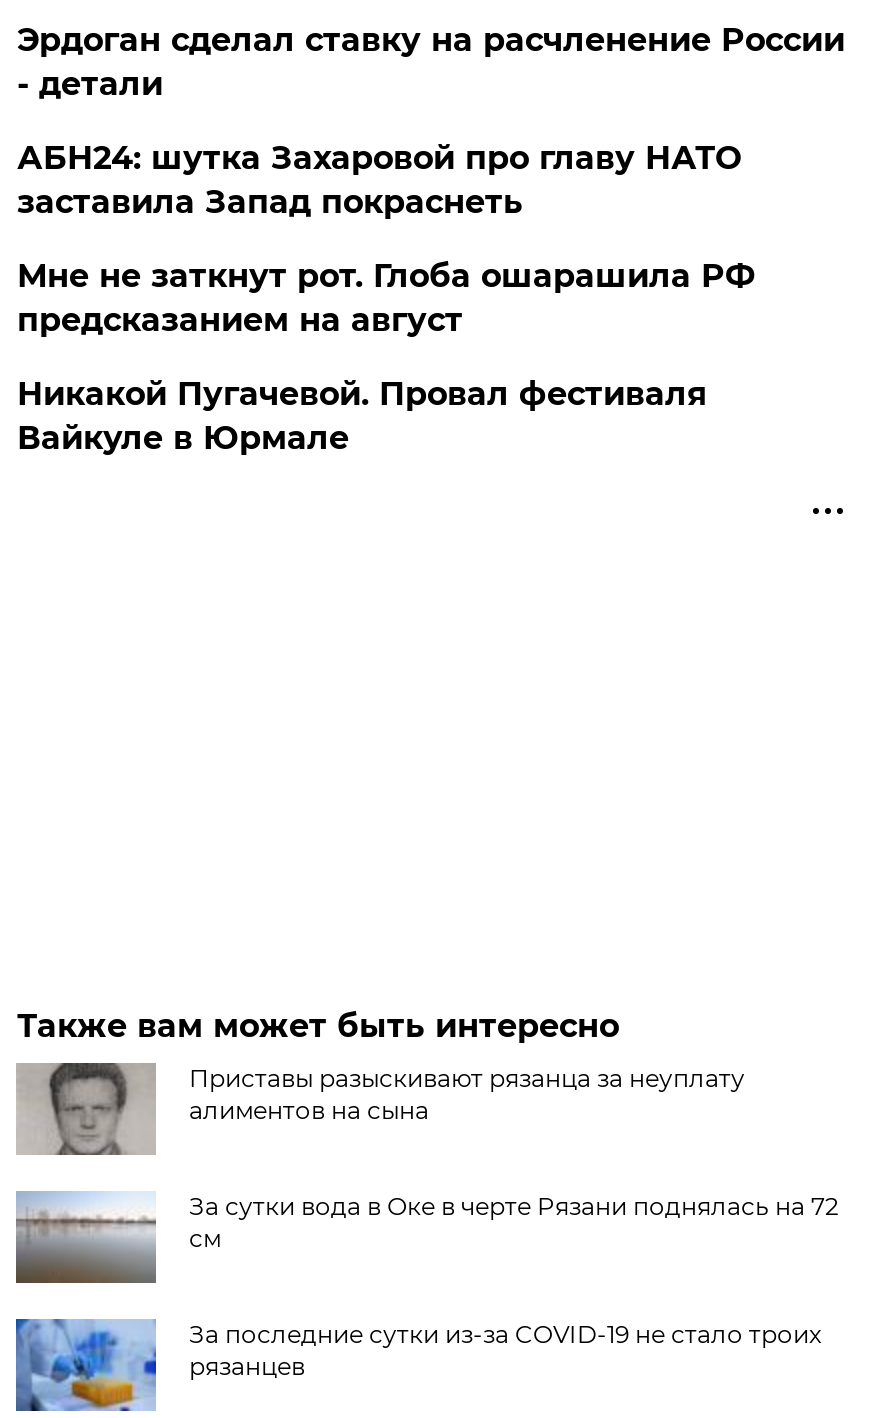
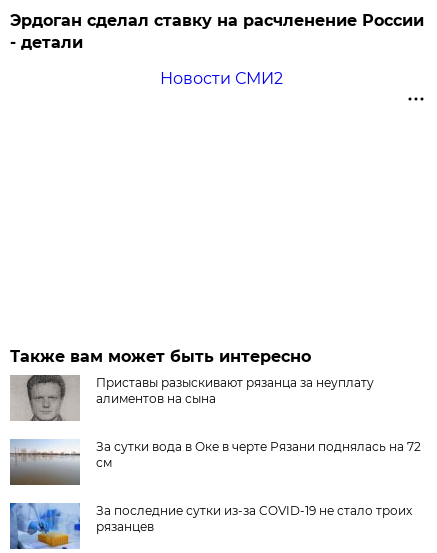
- АБН24: шутка Захаровой про главу НАТО
- заставила Запад покраснеть
- Мне не заткнут рот. Глоба ошарашила РФ
- предсказанием на август
- Никакой Пугачевой. Провал фестиваля
- Вайкуле в Юрмале
+ Новости СМИ2
